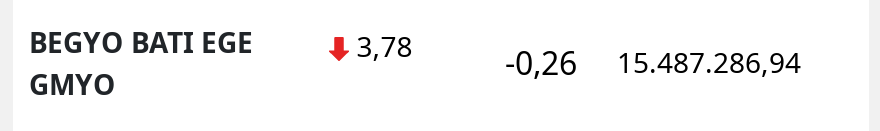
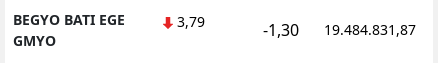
- 3,78
+ 3,79

- -0,26
+ -1,30

- 15.487.286,94
+ 19.484.831,87
